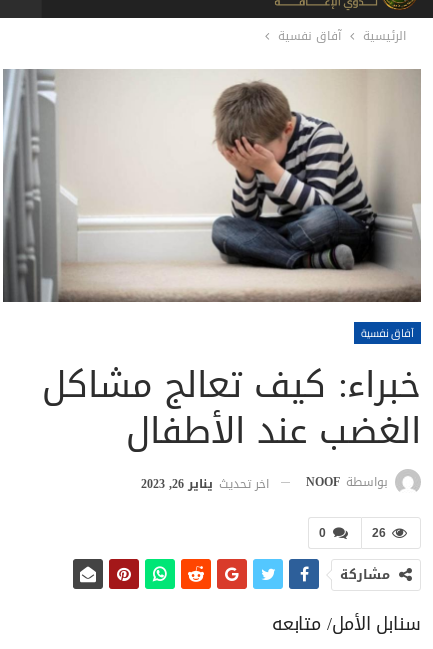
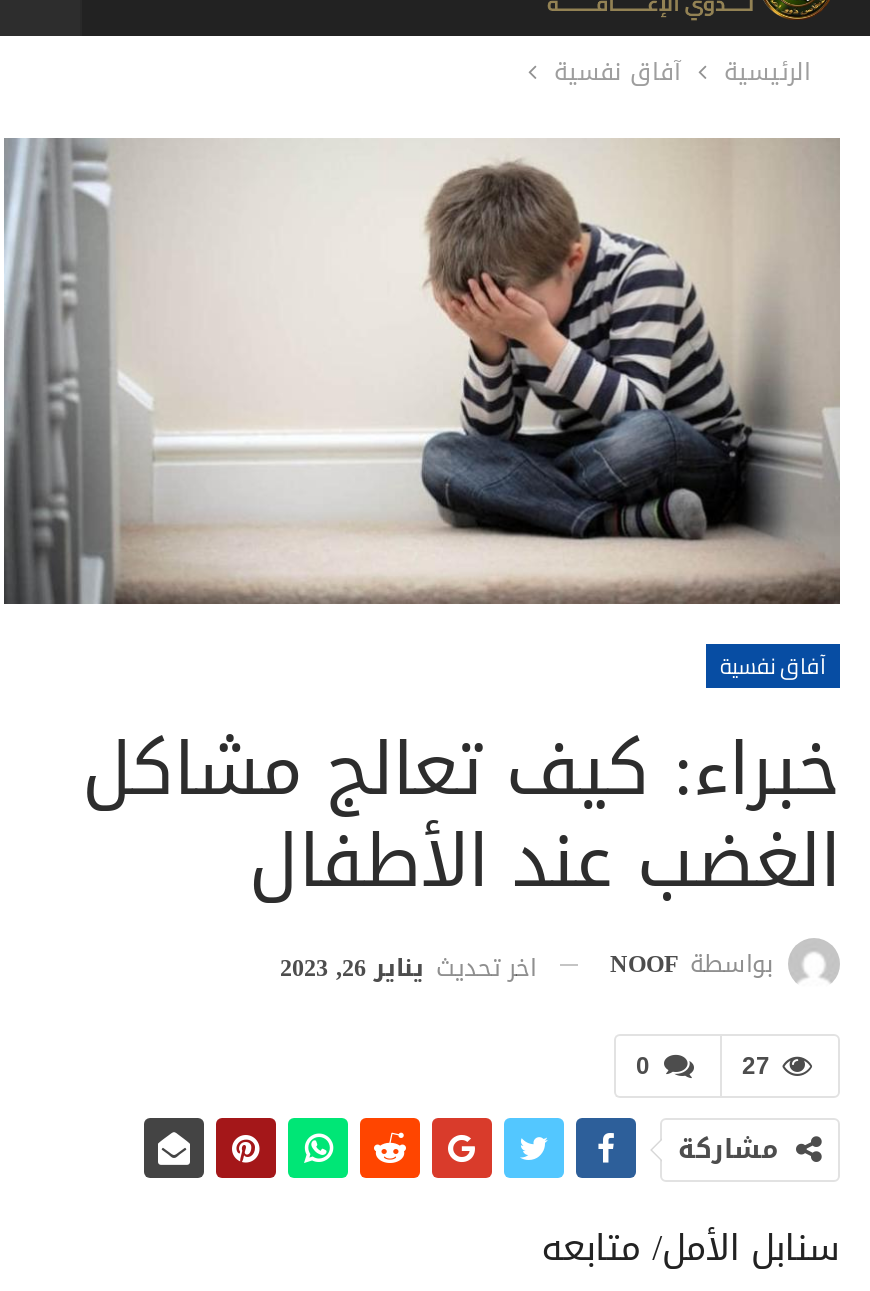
- 26
+ 27
